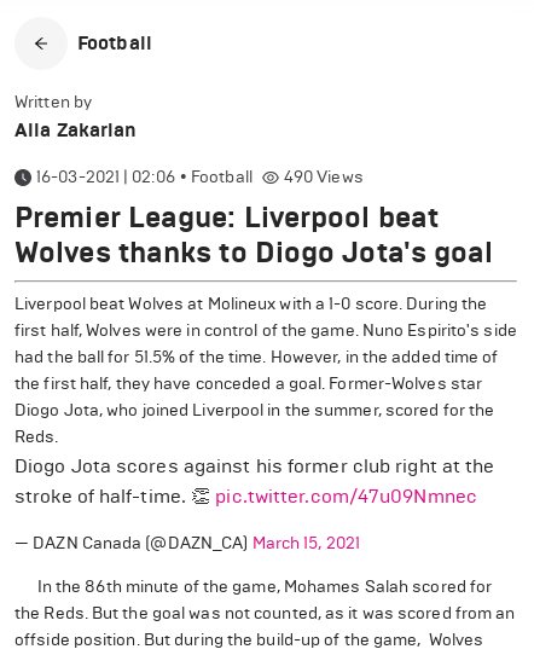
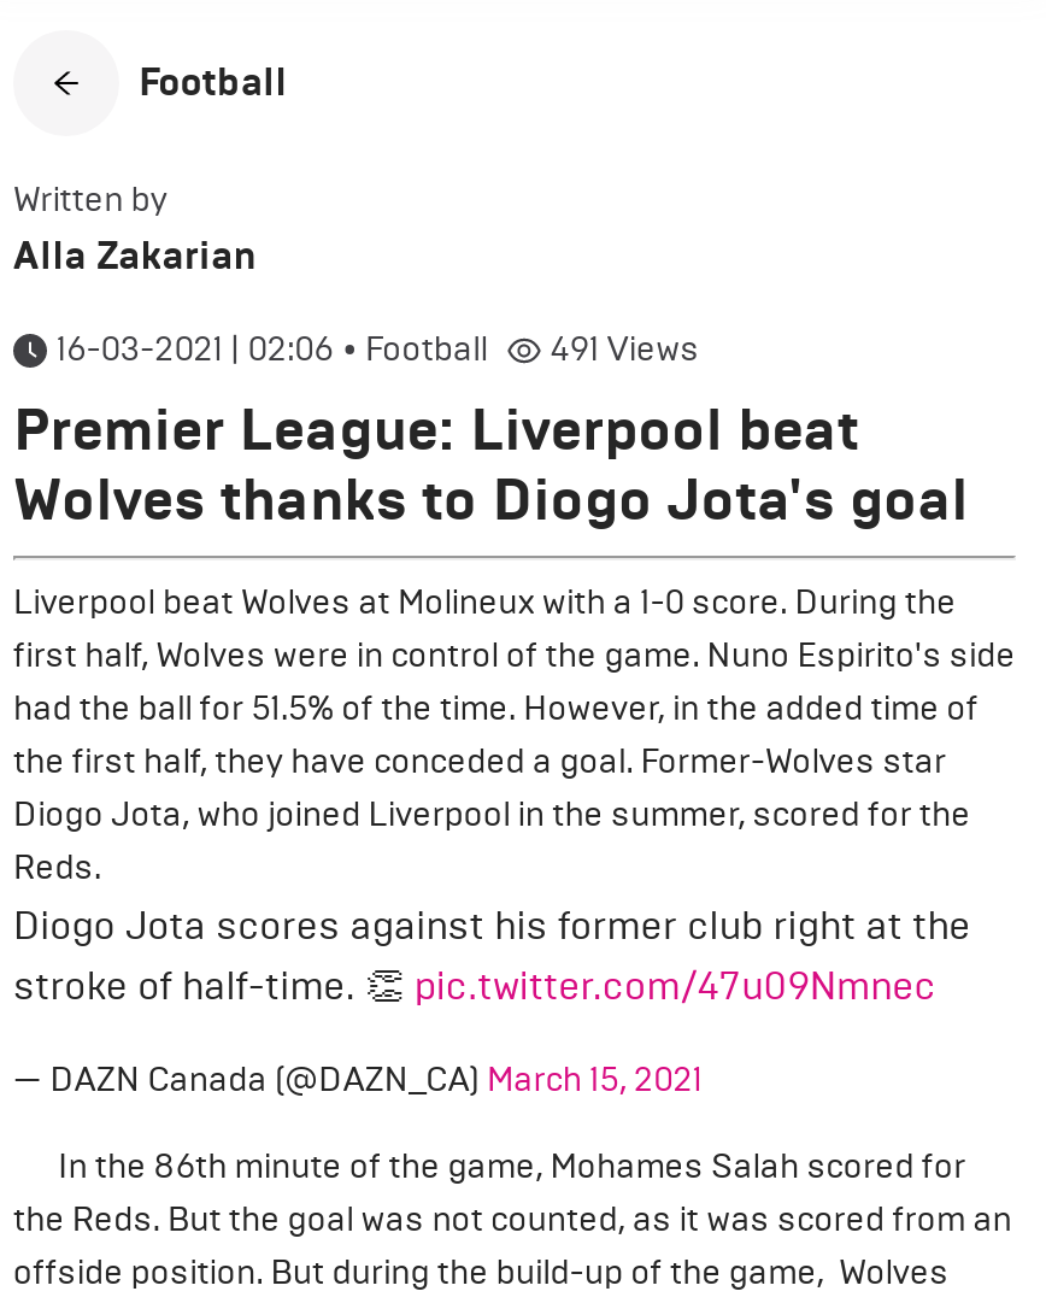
- 490 Views
+ 491 Views
